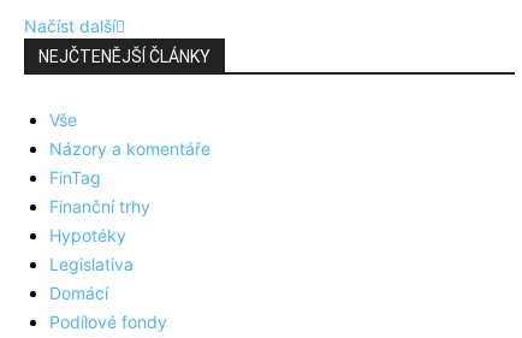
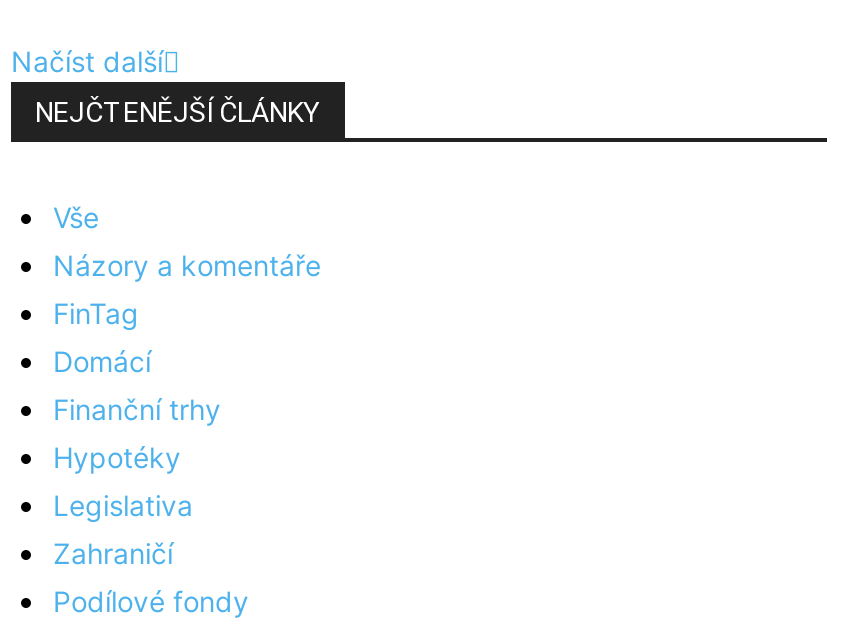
+ Zahraničí

moved up: Domácí
